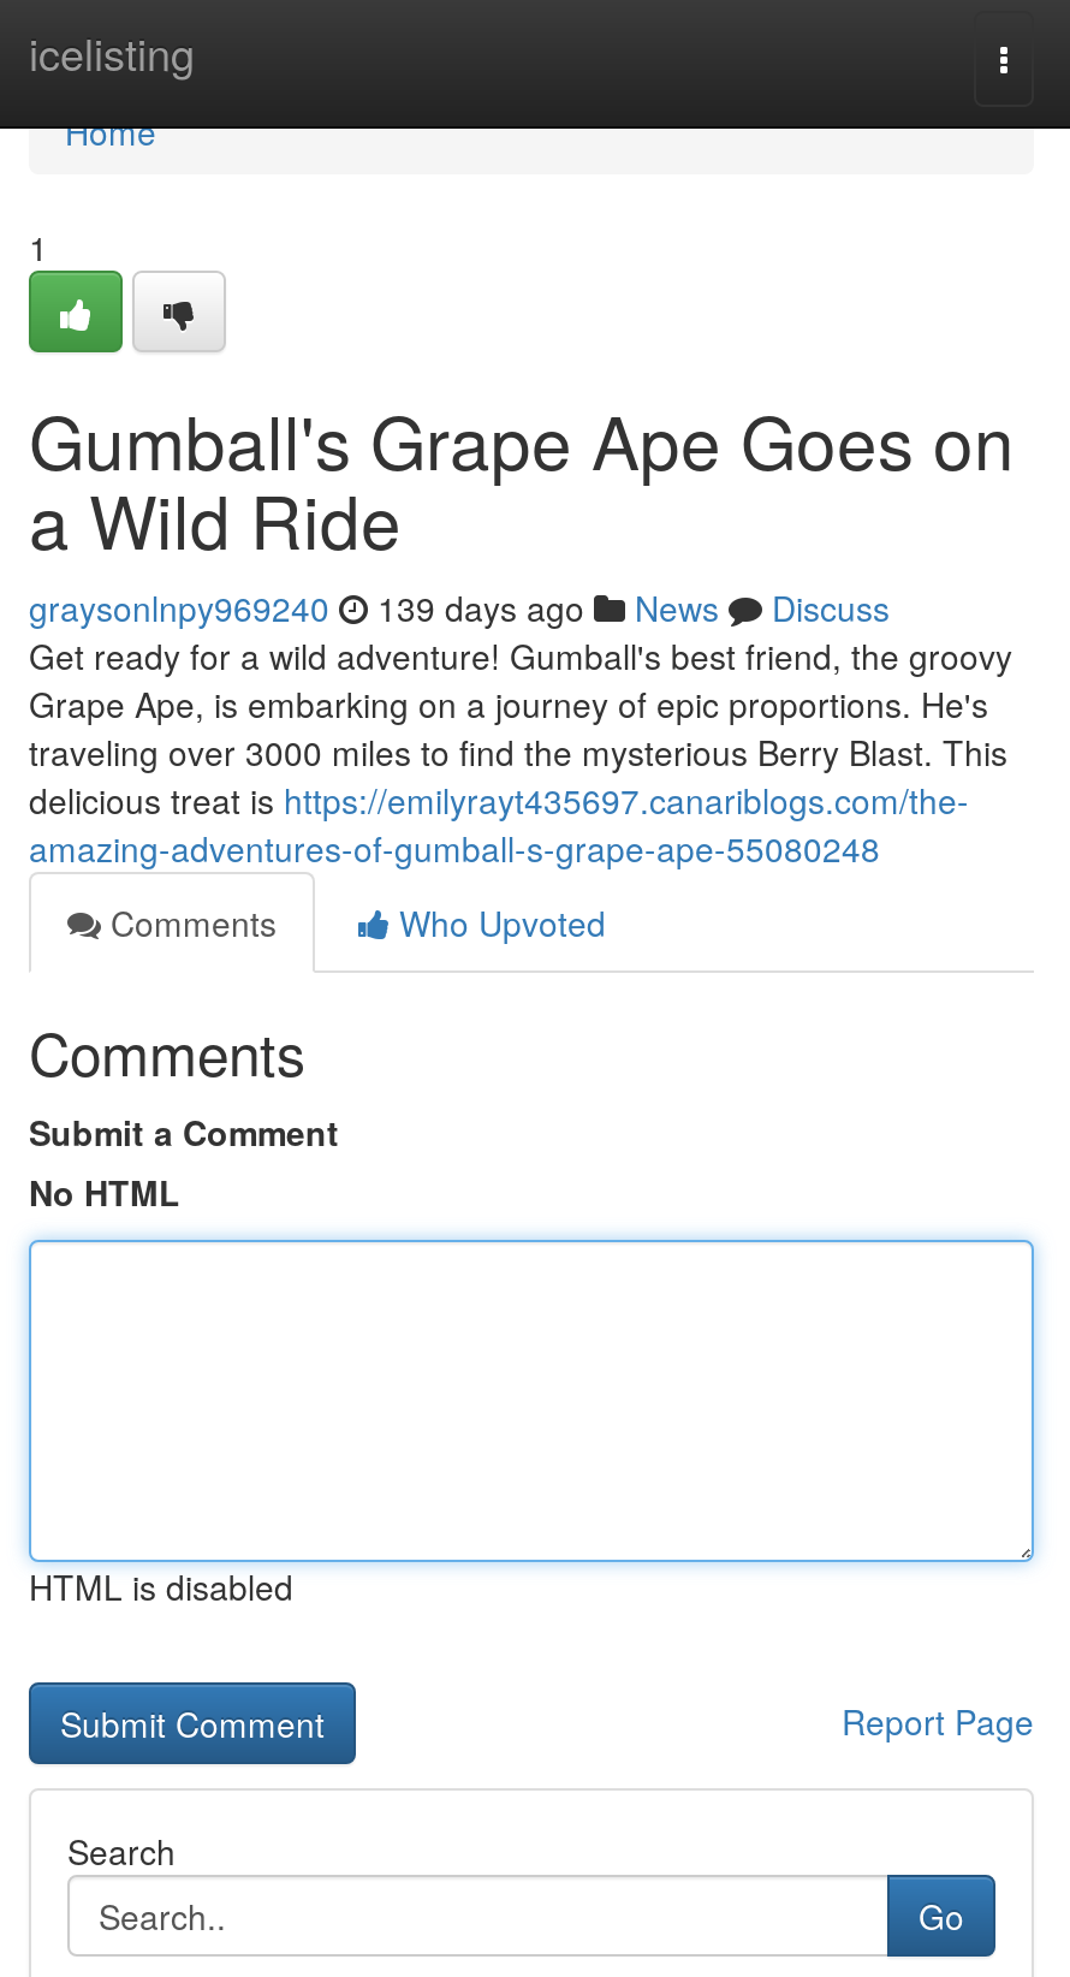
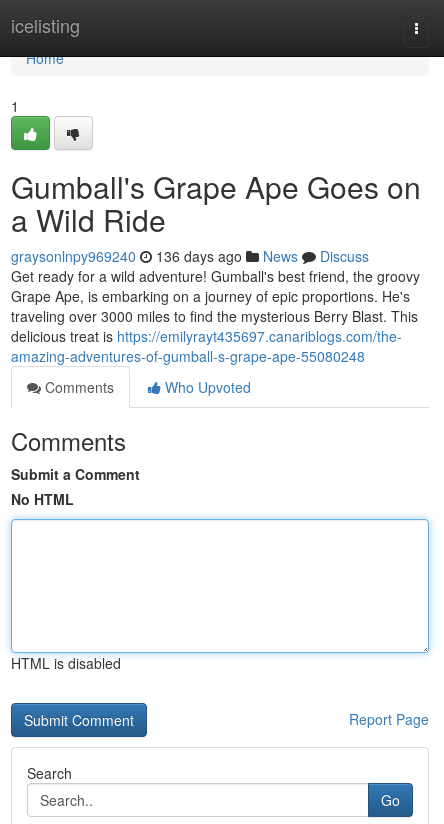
- graysonlnpy969240 139 days ago News Discuss
+ graysonlnpy969240 136 days ago News Discuss
